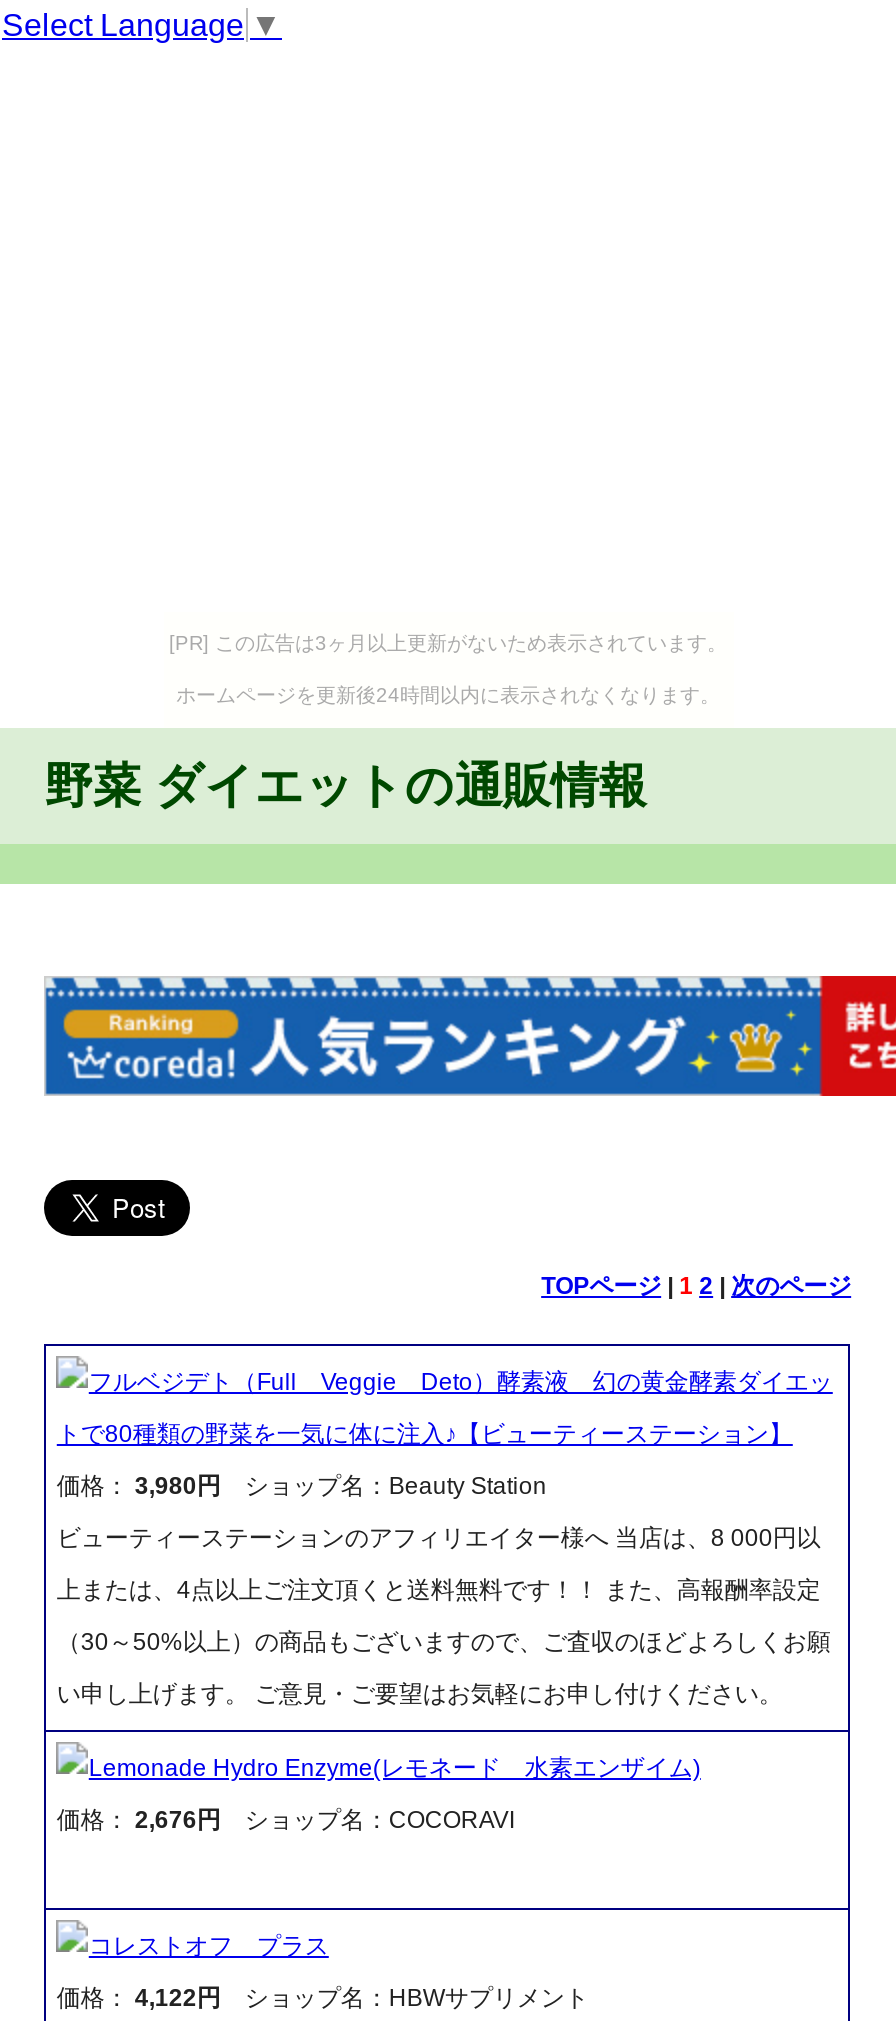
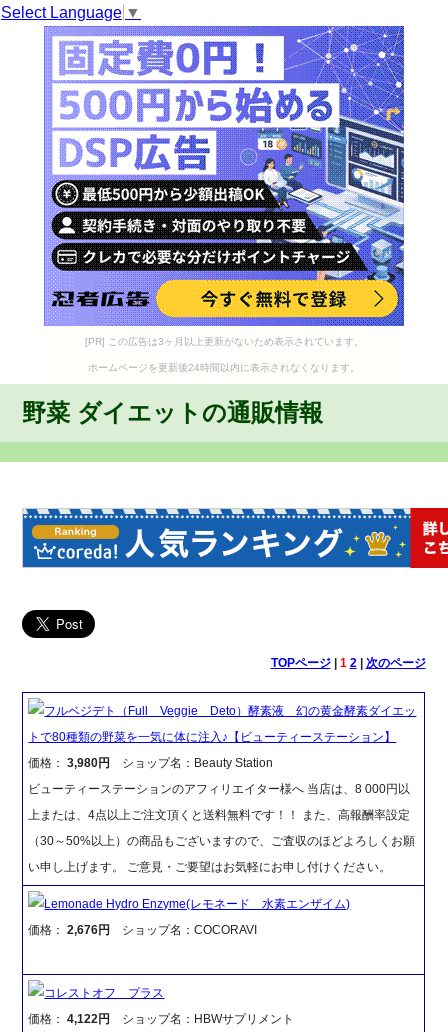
+ [image]
